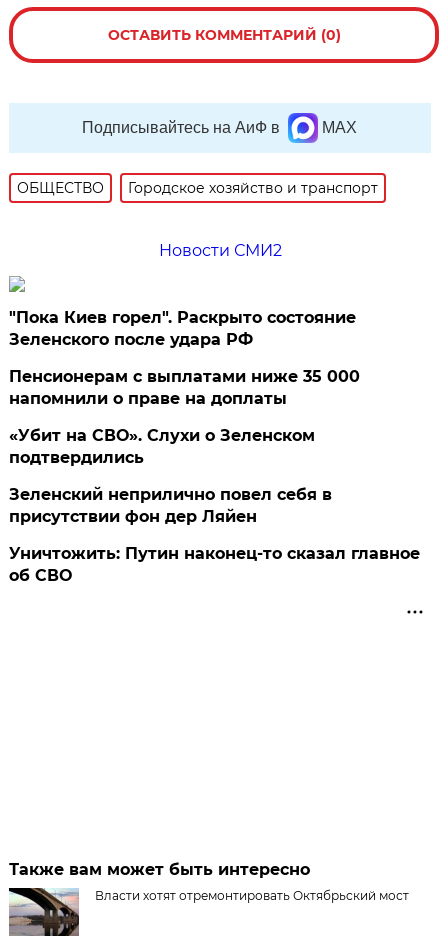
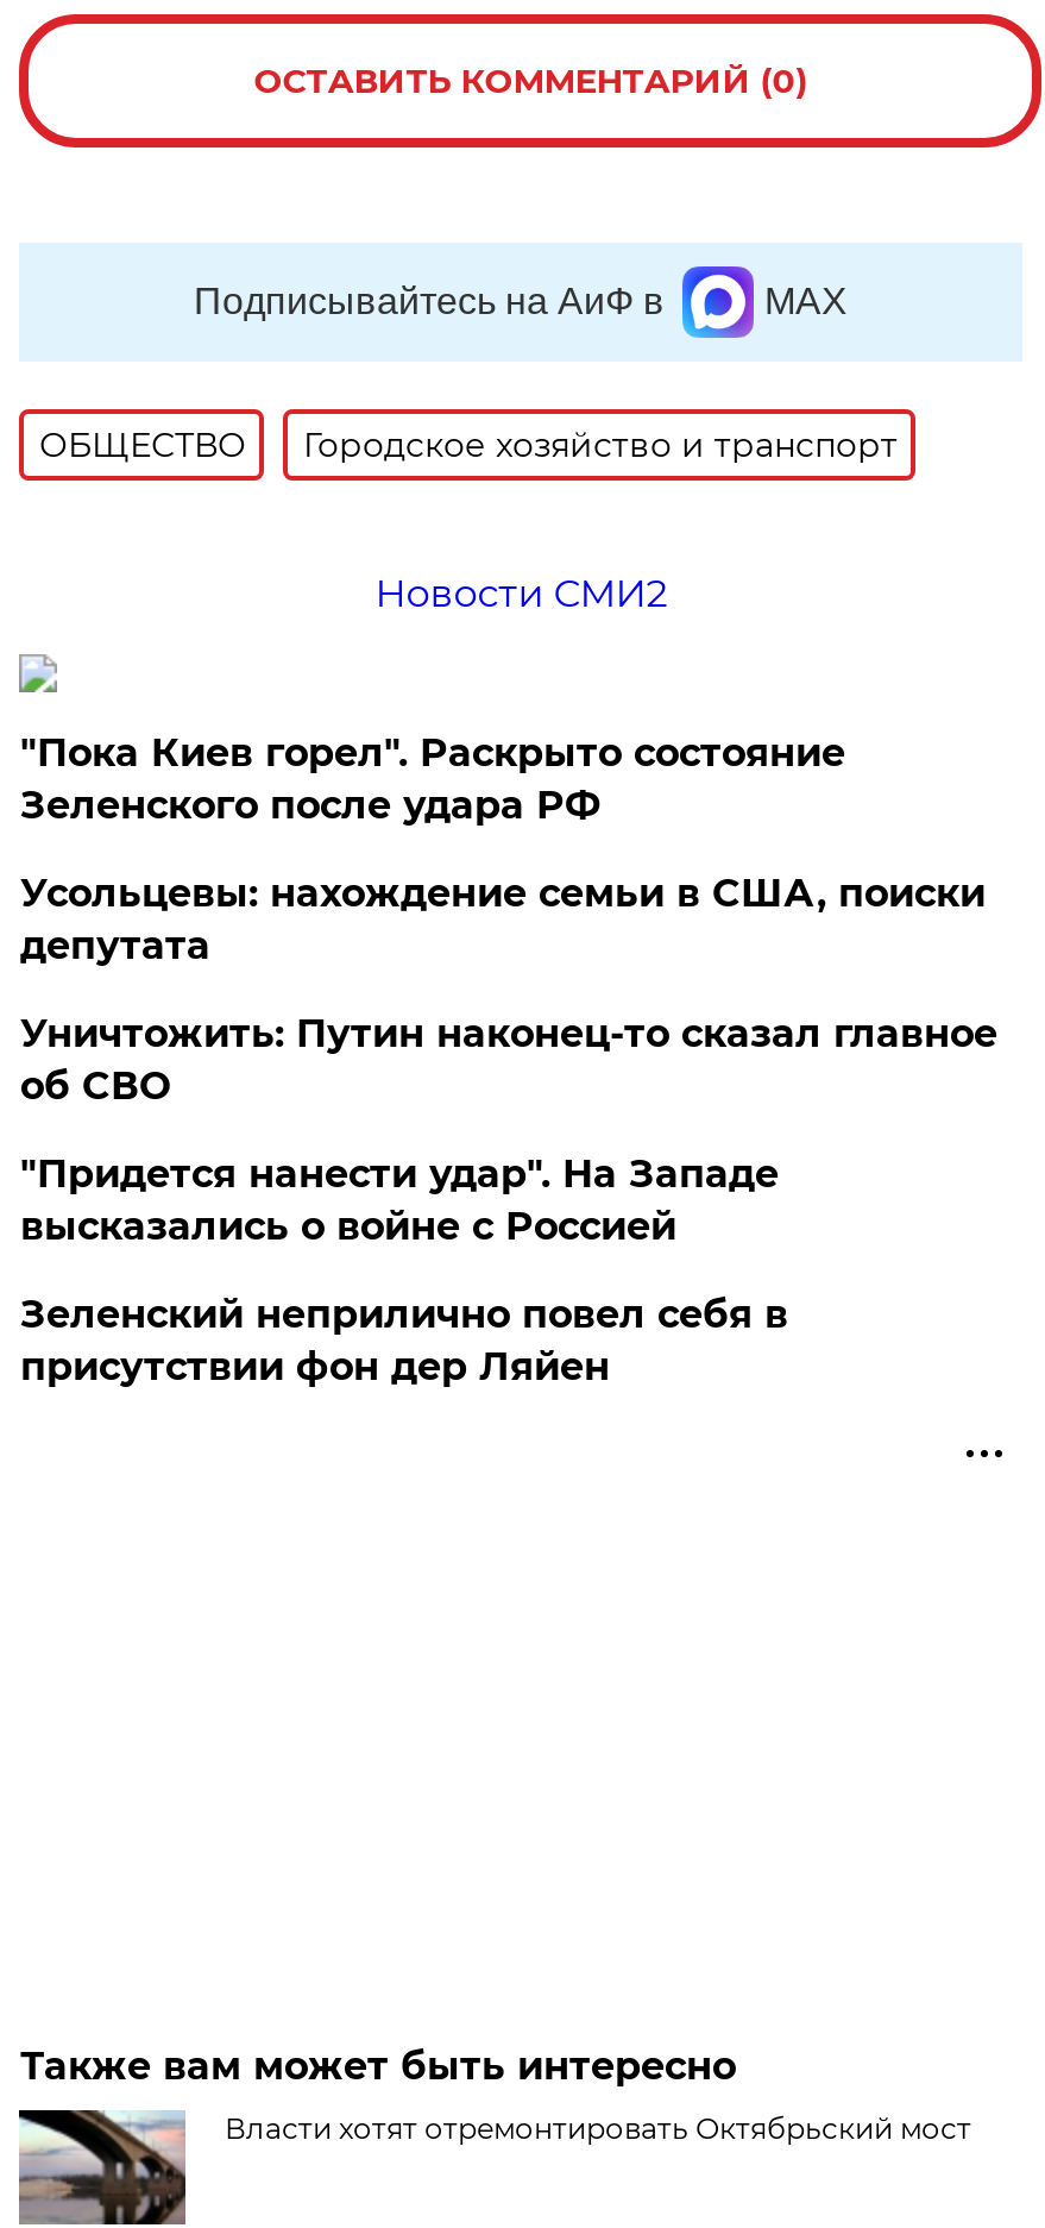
- Пенсионерам с выплатами ниже 35 000
- напомнили о праве на доплаты
- «Убит на СВО». Слухи о Зеленском
- подтвердились
+ Усольцевы: нахождение семьи в США, поиски
+ депутата
+ "Придется нанести удар". На Западе
+ высказались о войне с Россией

moved down: Зеленский неприлично повел cебя в | присутствии фон дер Ляйен

moved up: Уничтожить: Путин наконец-то сказал главное | об СВО
